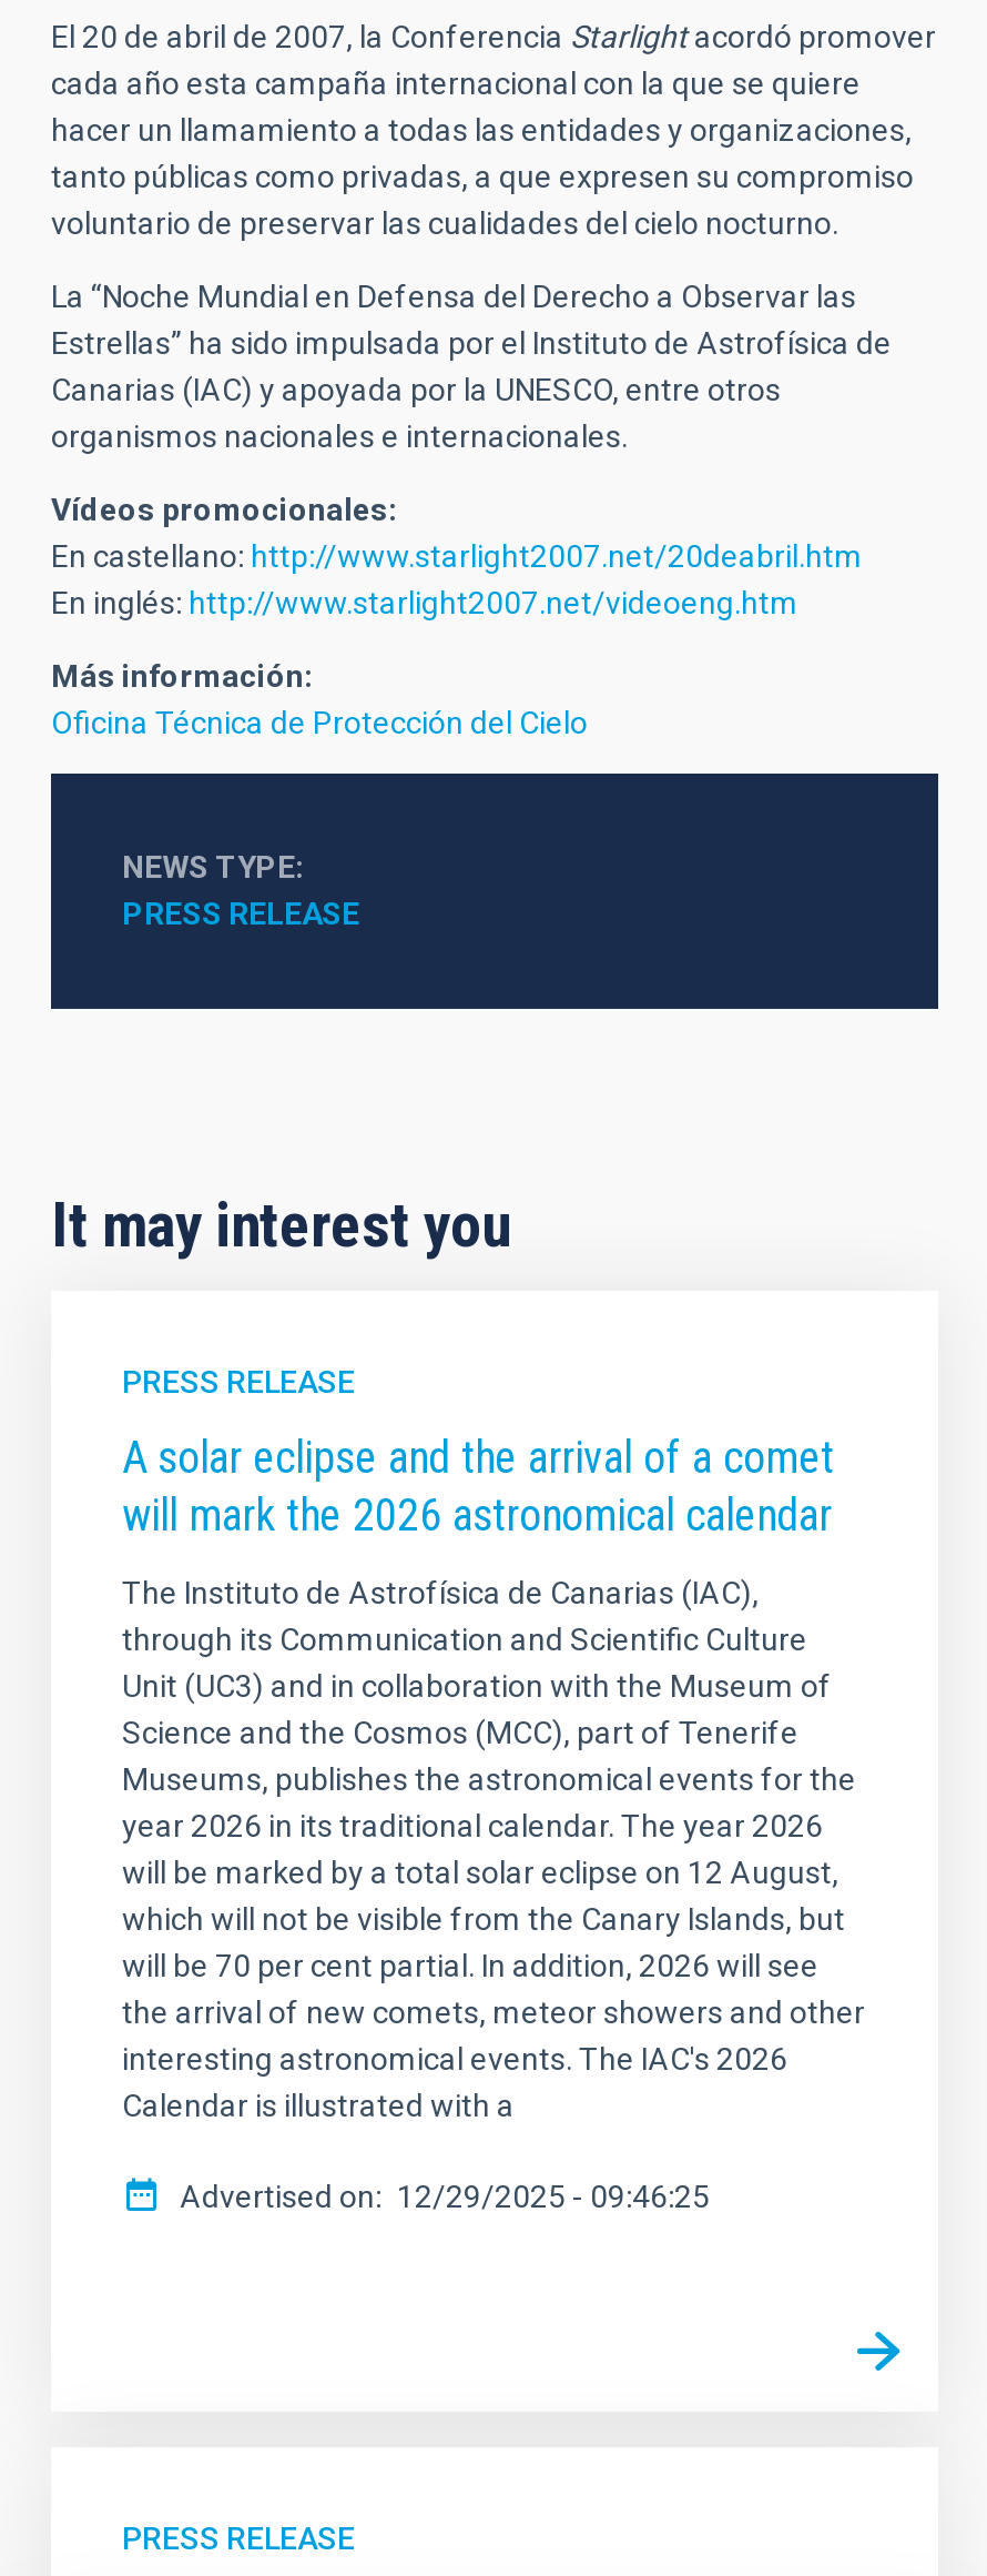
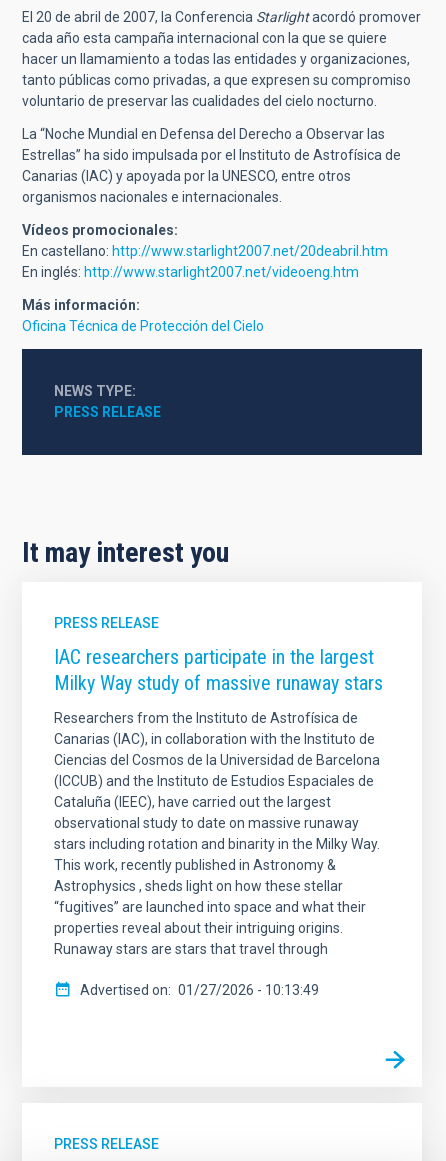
- A solar eclipse and the arrival of a comet
- will mark the 2026 astronomical calendar
+ IAC researchers participate in the largest
+ Milky Way study of massive runaway stars

- The Instituto de Astrofísica de Canarias (IAC),
- through its Communication and Scientific Culture
- Unit (UC3) and in collaboration with the Museum of
- Science and the Cosmos (MCC), part of Tenerife
- Museums, publishes the astronomical events for the
- year 2026 in its traditional calendar. The year 2026
- will be marked by a total solar eclipse on 12 August,
- which will not be visible from the Canary Islands, but
- will be 70 per cent partial. In addition, 2026 will see
- the arrival of new comets, meteor showers and other
- interesting astronomical events. The IAC's 2026
- Calendar is illustrated with a
+ Researchers from the Instituto de Astrofísica de
+ Canarias (IAC), in collaboration with the Instituto de
+ Ciencias del Cosmos de la Universidad de Barcelona
+ (ICCUB) and the Instituto de Estudios Espaciales de
+ Cataluña (IEEC), have carried out the largest
+ observational study to date on massive runaway
+ stars including rotation and binarity in the Milky Way.
+ This work, recently published in Astronomy &
+ Astrophysics , sheds light on how these stellar
+ “fugitives” are launched into space and what their
+ properties reveal about their intriguing origins.
+ Runaway stars are stars that travel through

- Advertised on 12/29/2025 - 09:46:25
+ Advertised on 01/27/2026 - 10:13:49
